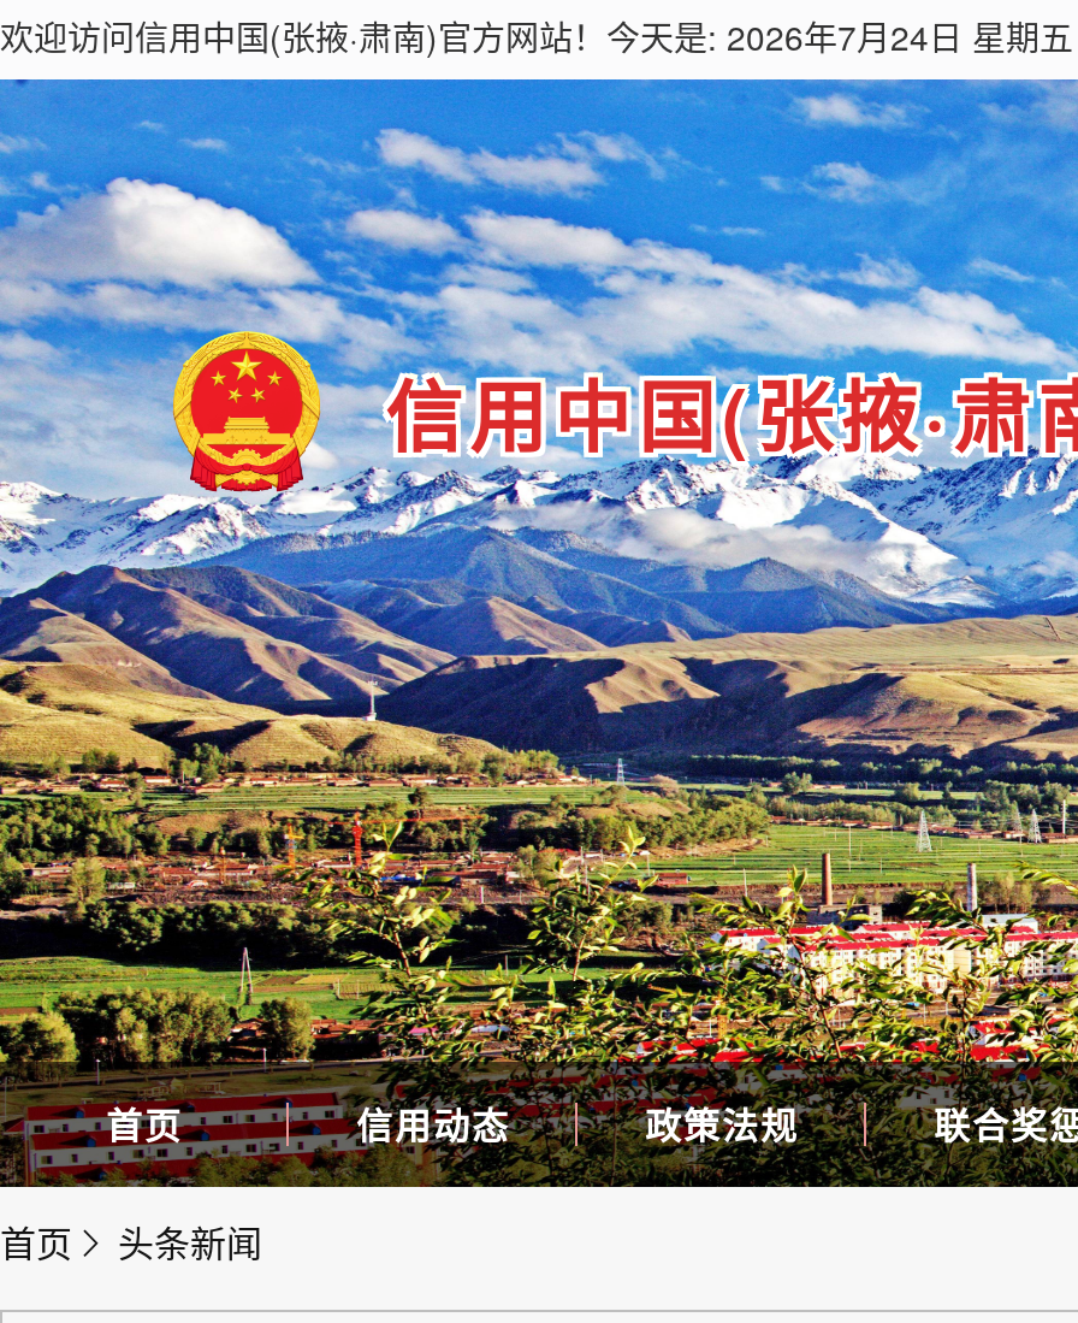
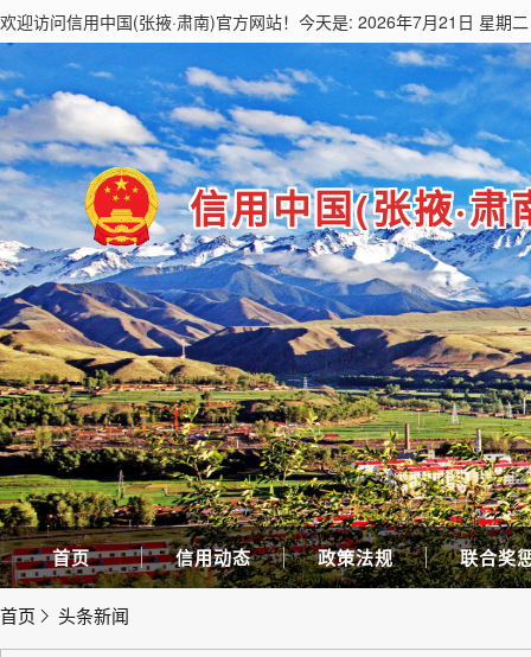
- 欢迎访问信用中国(张掖·肃南)官方网站！今天是: 2026年7月24日 星期五
+ 欢迎访问信用中国(张掖·肃南)官方网站！今天是: 2026年7月21日 星期二
